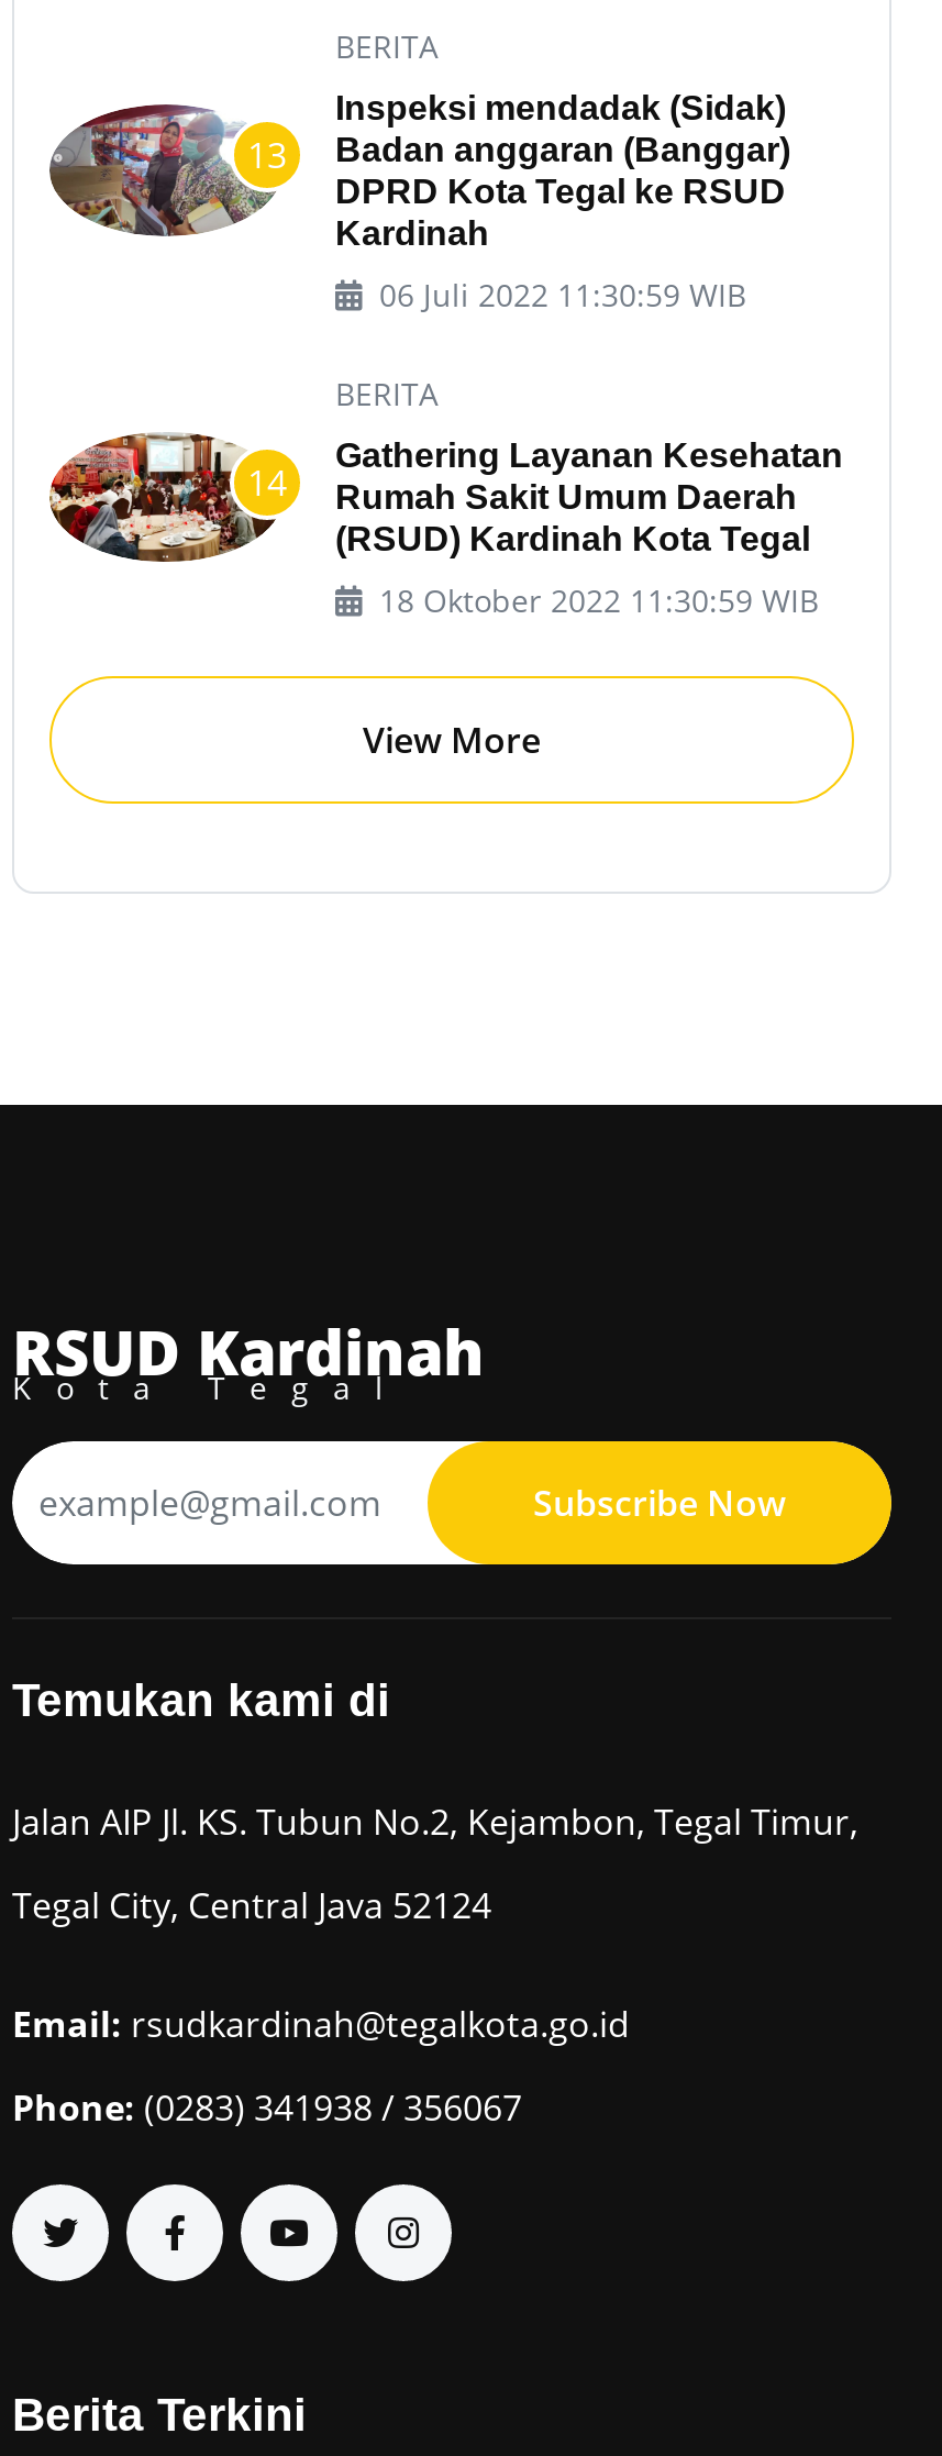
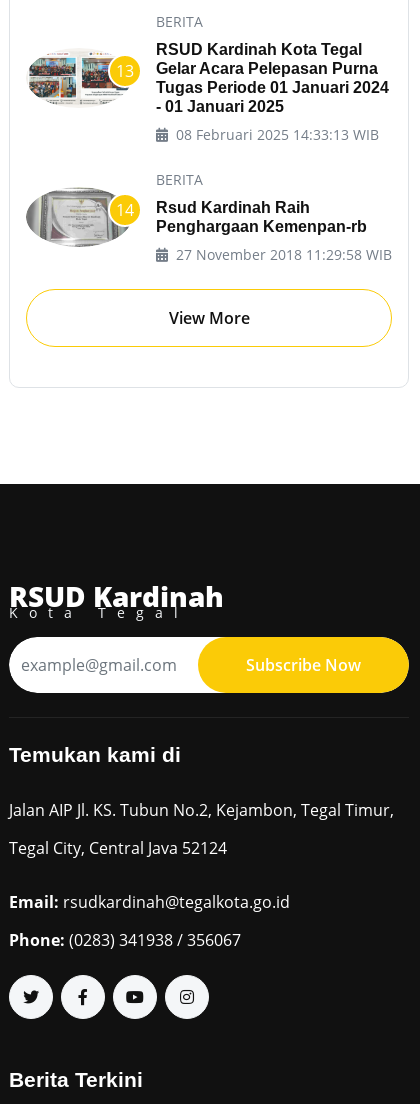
- [image]
- Inspeksi mendadak (Sidak)
- Badan anggaran (Banggar)
- DPRD Kota Tegal ke RSUD
- Kardinah
+ [image]
+ RSUD Kardinah Kota Tegal
+ Gelar Acara Pelepasan Purna
+ Tugas Periode 01 Januari 2024
+ - 01 Januari 2025

- 06 Juli 2022 11:30:59 WIB
+ 08 Februari 2025 14:33:13 WIB

- [image]
- Gathering Layanan Kesehatan
- Rumah Sakit Umum Daerah
- (RSUD) Kardinah Kota Tegal
+ [image]
+ Rsud Kardinah Raih
+ Penghargaan Kemenpan-rb

- 18 Oktober 2022 11:30:59 WIB
+ 27 November 2018 11:29:58 WIB
